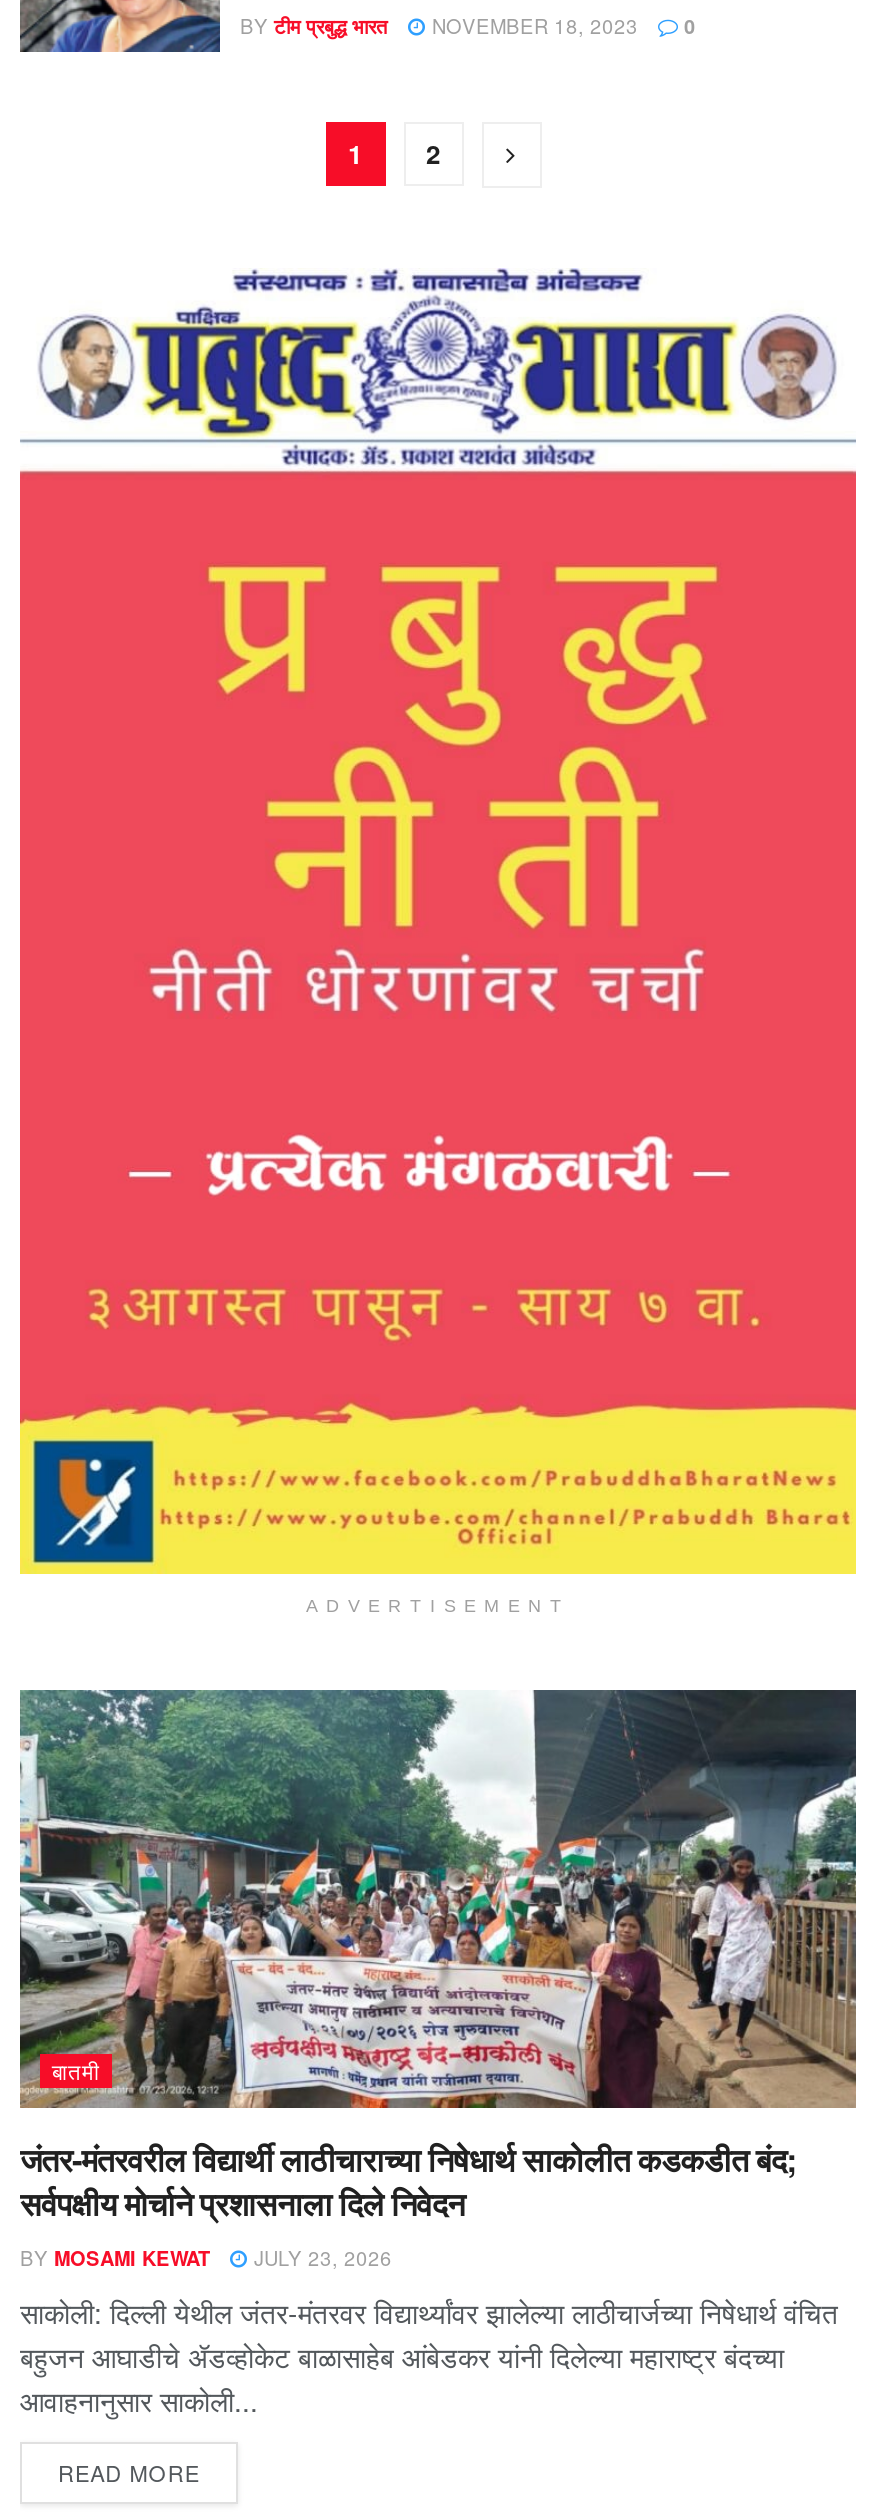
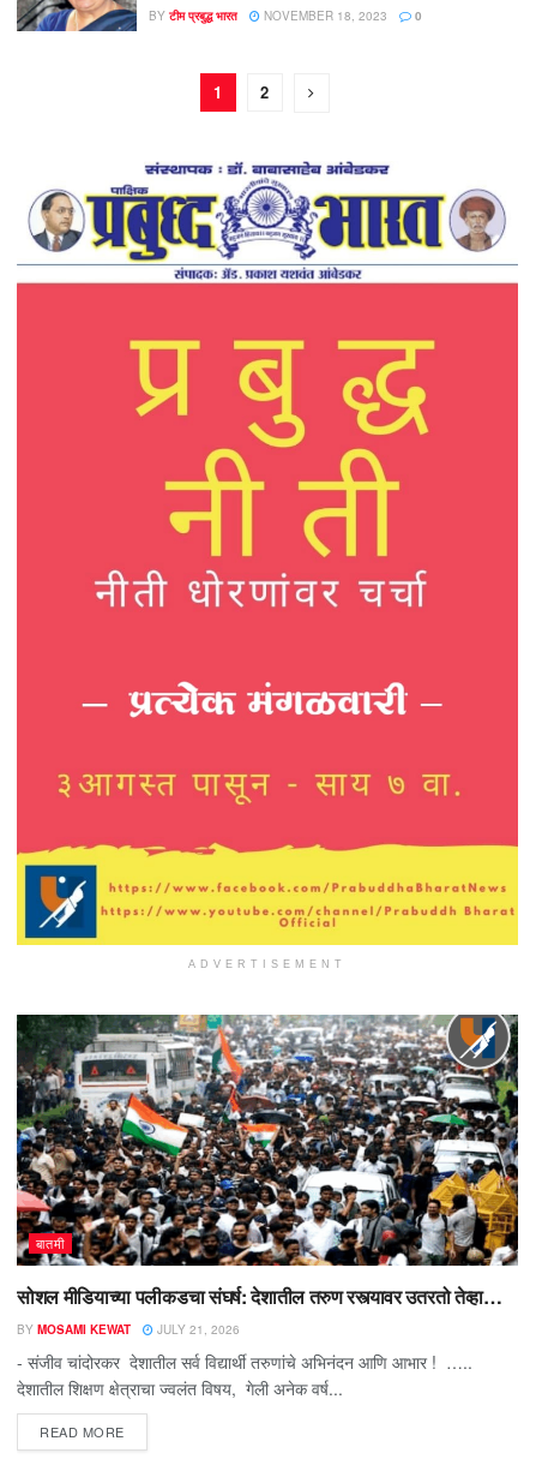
- [image]
- जंतर-मंतरवरील विद्यार्थी लाठीचाराच्या निषेधार्थ साकोलीत कडकडीत बंद;
- सर्वपक्षीय मोर्चाने प्रशासनाला दिले निवेदन
+ [image]
+ सोशल मीडियाच्या पलीकडचा संघर्ष: देशातील तरुण रस्त्यावर उतरतो तेव्हा…

- BY MOSAMI KEWAT JULY 23, 2026
+ BY MOSAMI KEWAT JULY 21, 2026

- साकोली: दिल्ली येथील जंतर-मंतरवर विद्यार्थ्यांवर झालेल्या लाठीचार्जच्या निषेधार्थ वंचित
- बहुजन आघाडीचे ॲडव्होकेट बाळासाहेब आंबेडकर यांनी दिलेल्या महाराष्ट्र बंदच्या
- आवाहनानुसार साकोली...
+ - संजीव चांदोरकर देशातील सर्व विद्यार्थी तरुणांचे अभिनंदन आणि आभार ! …..
+ देशातील शिक्षण क्षेत्राचा ज्वलंत विषय, गेली अनेक वर्ष...
